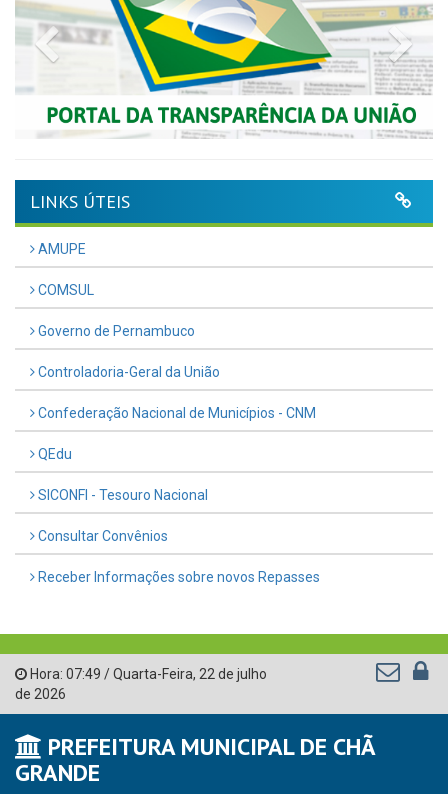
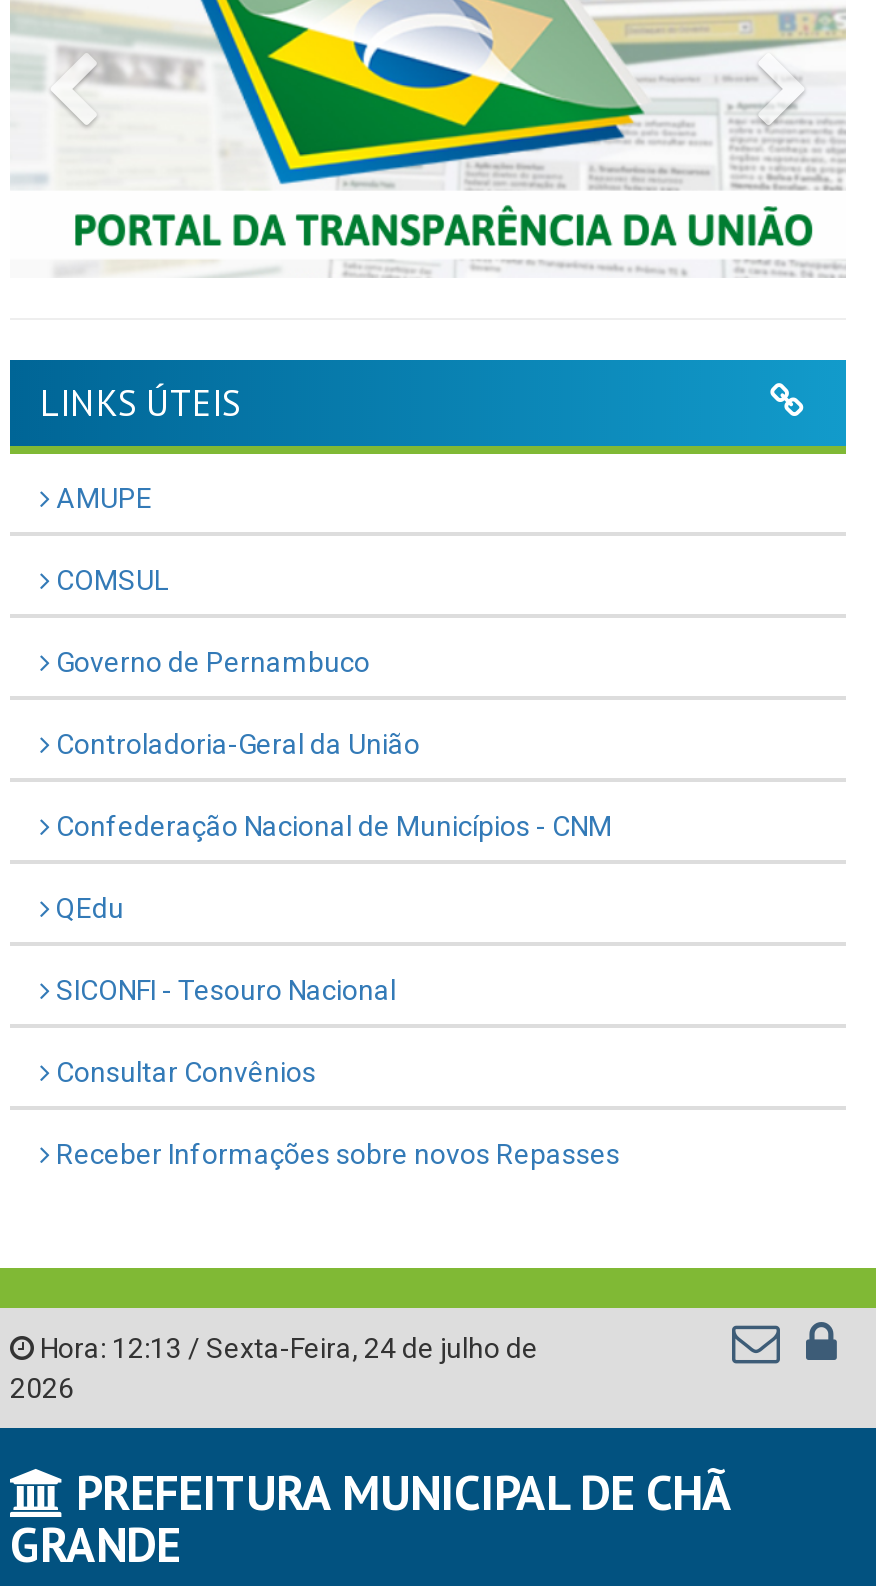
- Hora: 07:49 / Quarta-Feira, 22 de julho
- de 2026
+ Hora: 12:13 / Sexta-Feira, 24 de julho de
+ 2026
